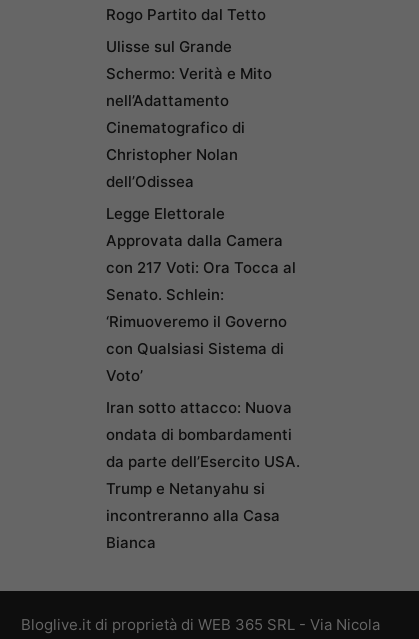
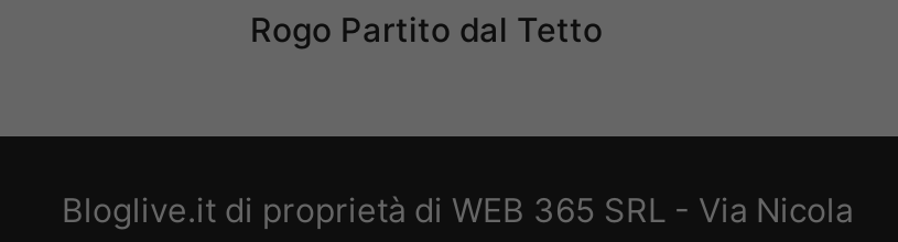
- Ulisse sul Grande
- Schermo: Verità e Mito
- nell’Adattamento
- Cinematografico di
- Christopher Nolan
- dell’Odissea
- Legge Elettorale
- Approvata dalla Camera
- con 217 Voti: Ora Tocca al
- Senato. Schlein:
- ‘Rimuoveremo il Governo
- con Qualsiasi Sistema di
- Voto’
- Iran sotto attacco: Nuova
- ondata di bombardamenti
- da parte dell’Esercito USA.
- Trump e Netanyahu si
- incontreranno alla Casa
- Bianca
